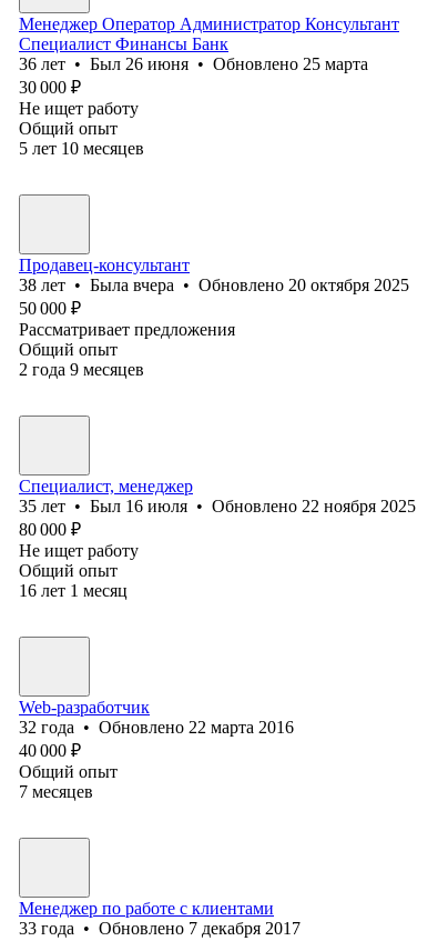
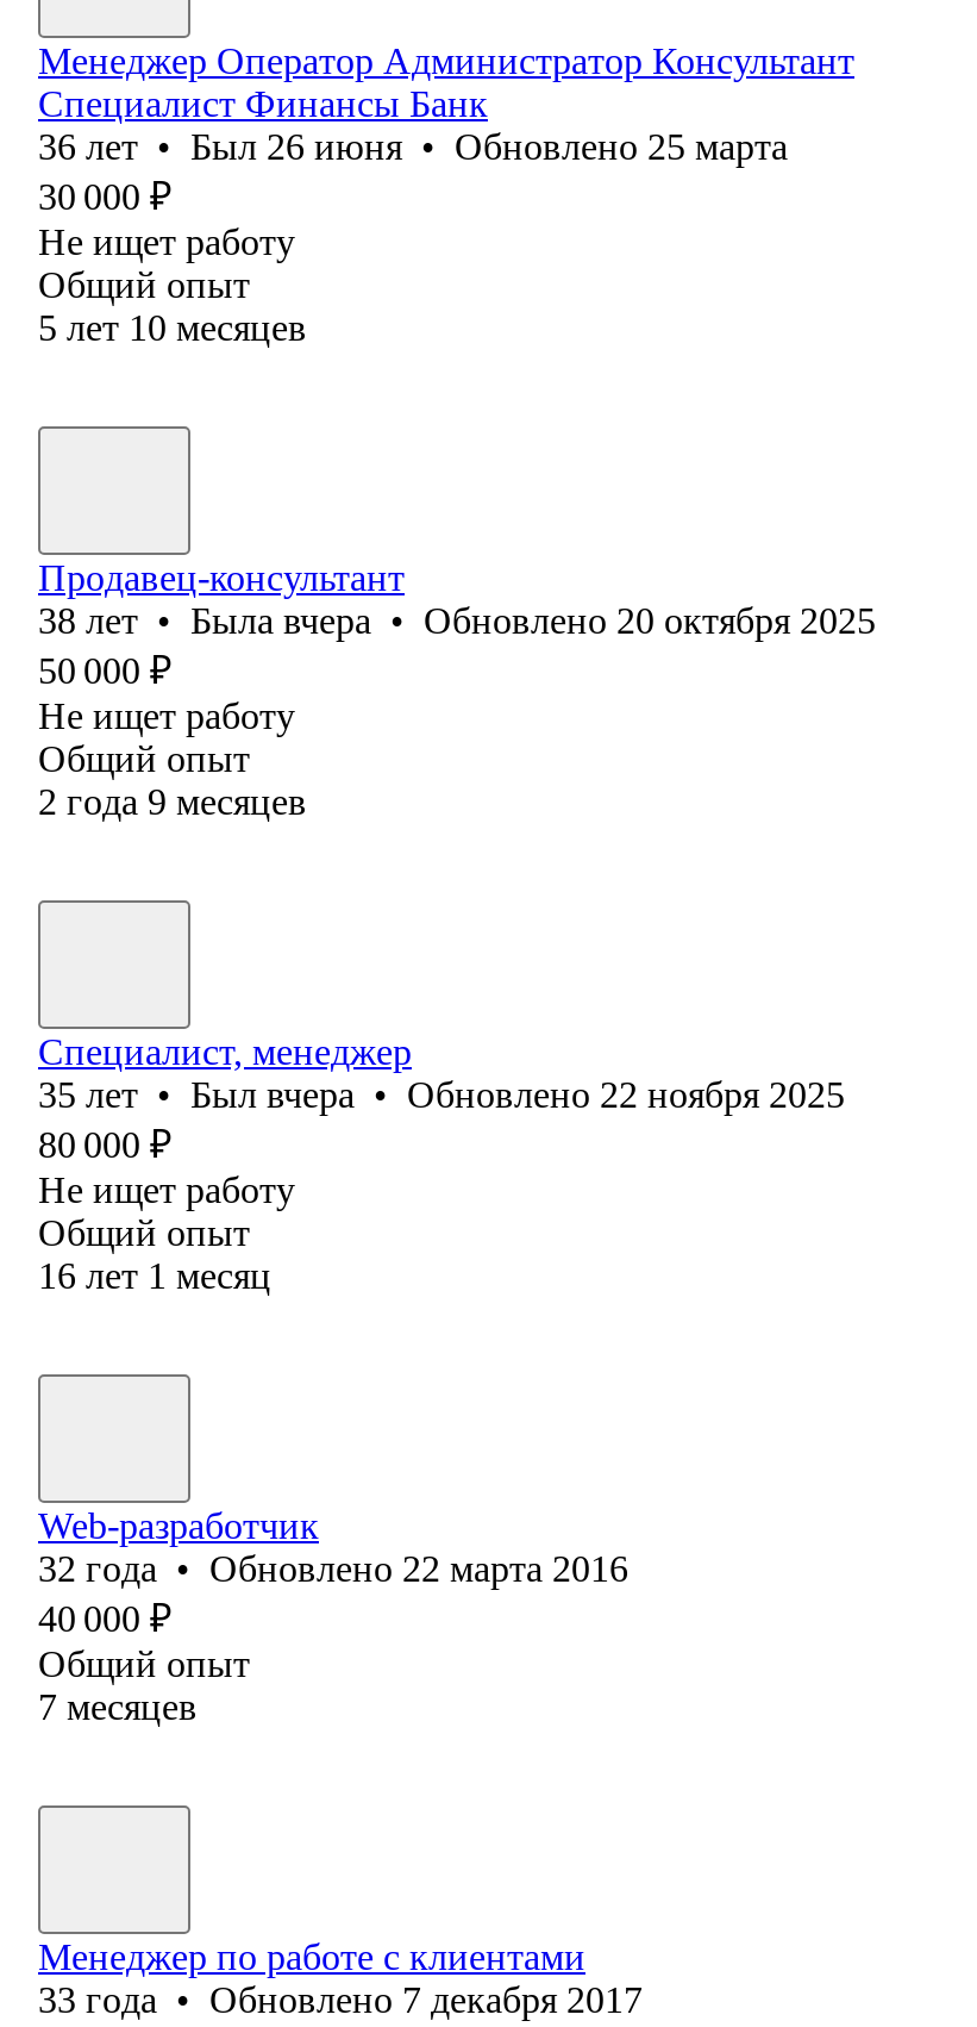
- Рассматривает предложения
+ Не ищет работу

- 35 лет • Был 16 июля • Обновлено 22 ноября 2025
+ 35 лет • Был вчера • Обновлено 22 ноября 2025
